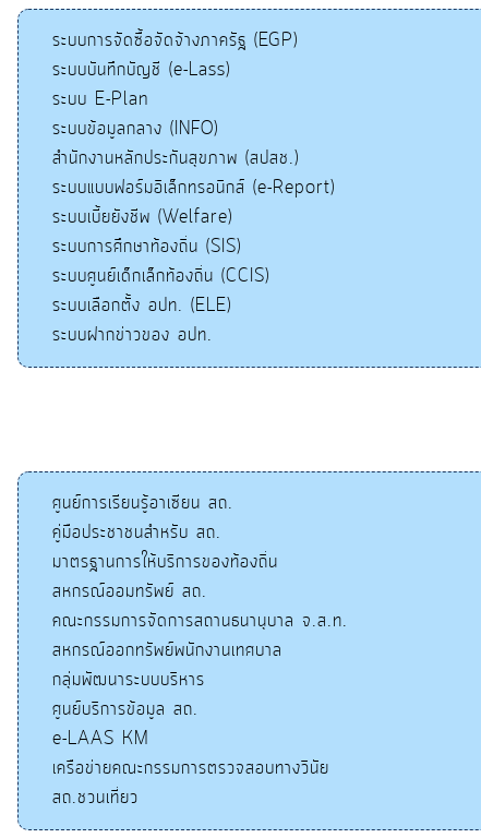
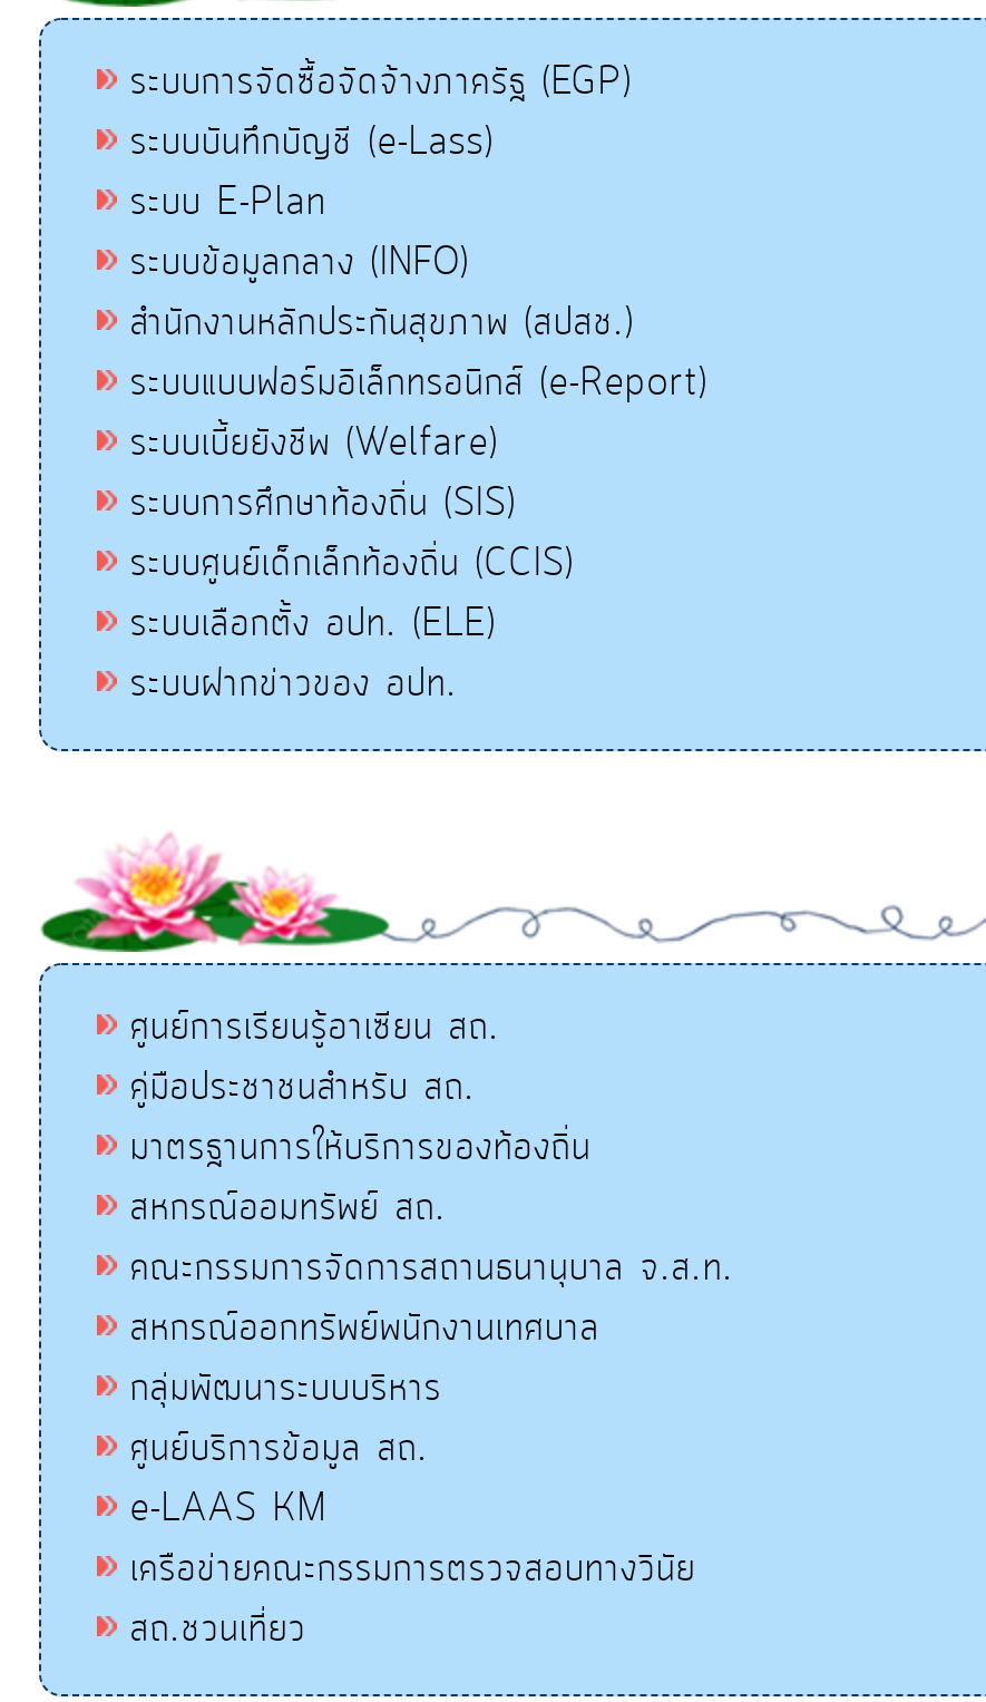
+ [image]
